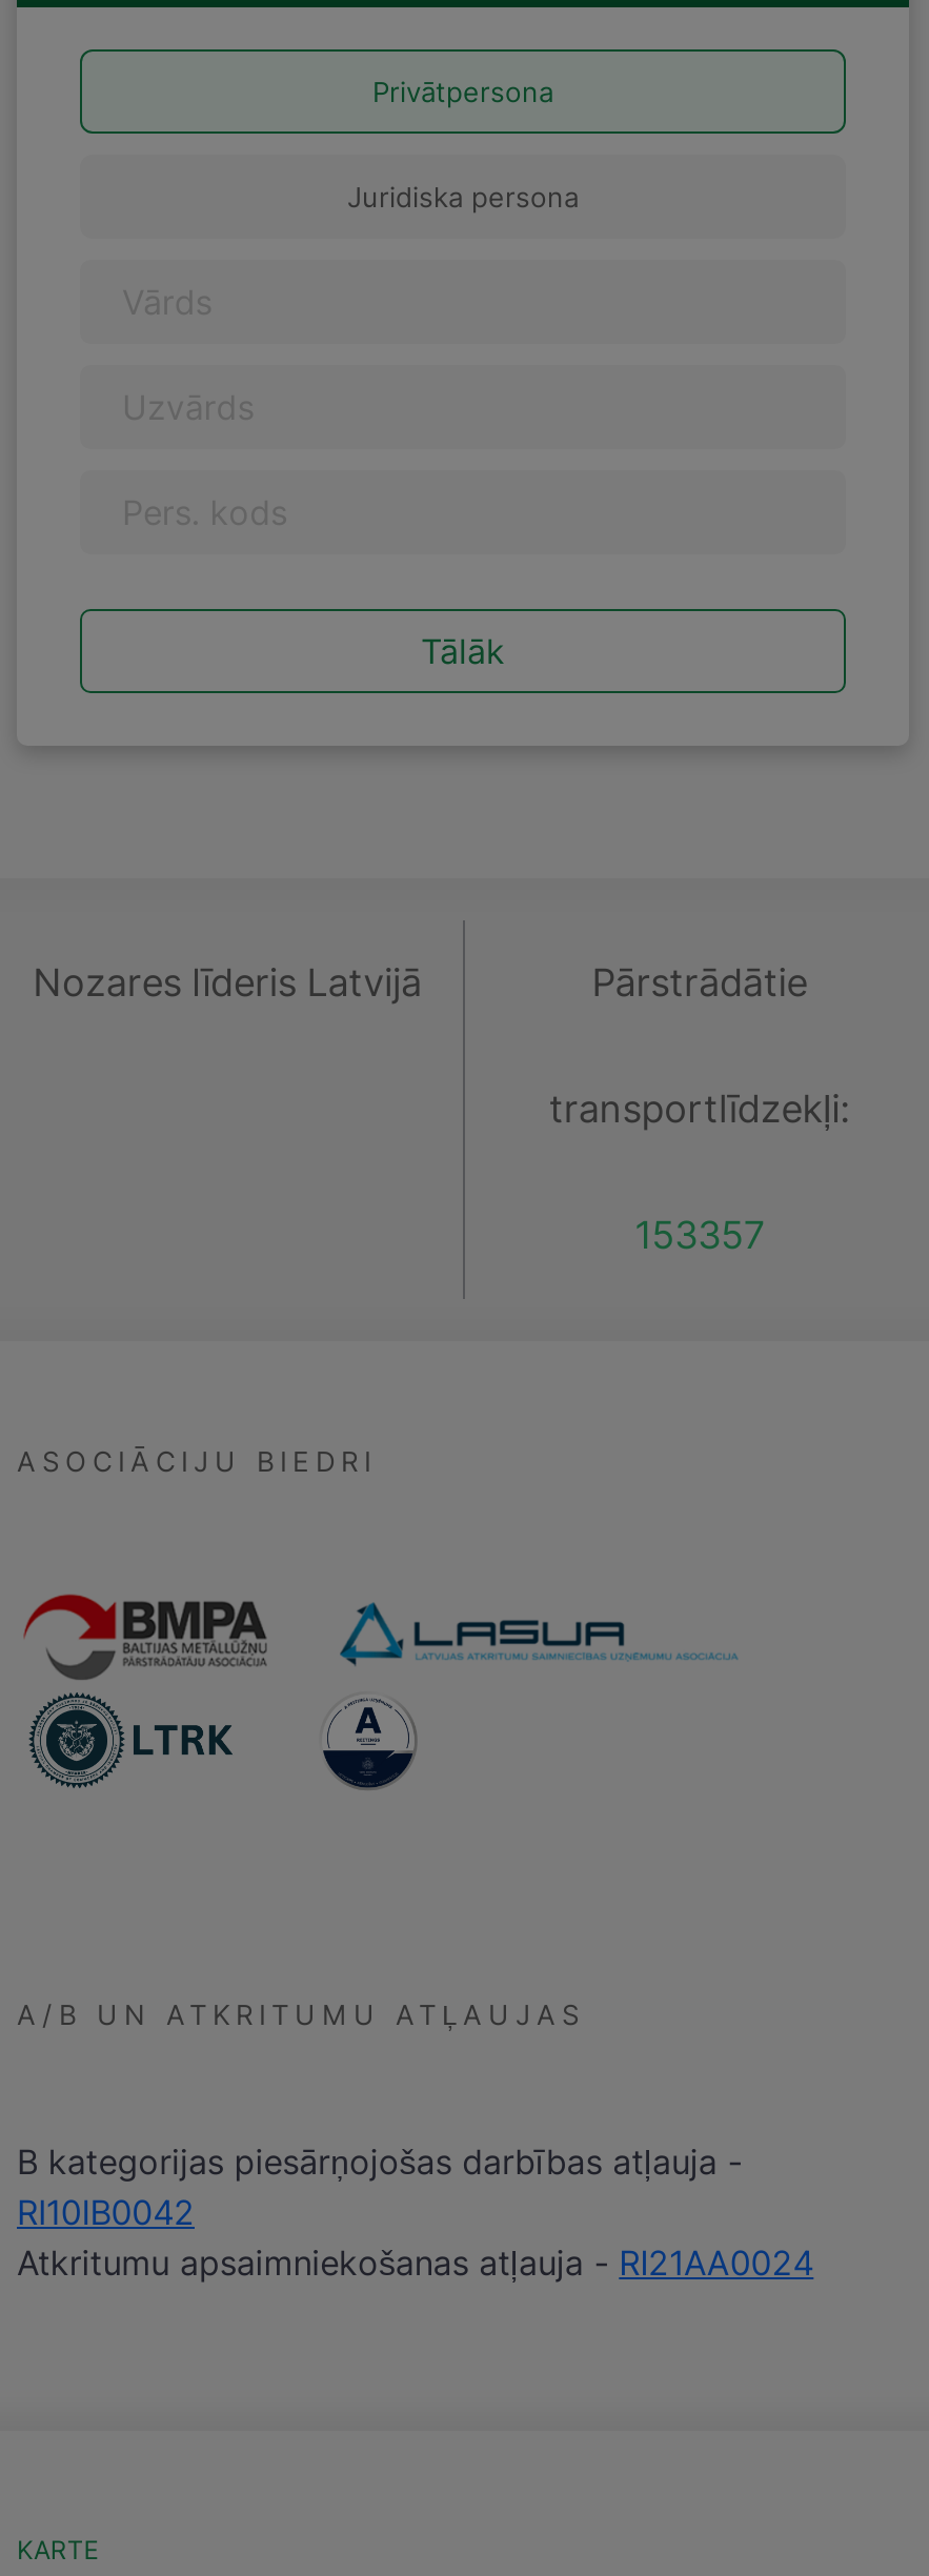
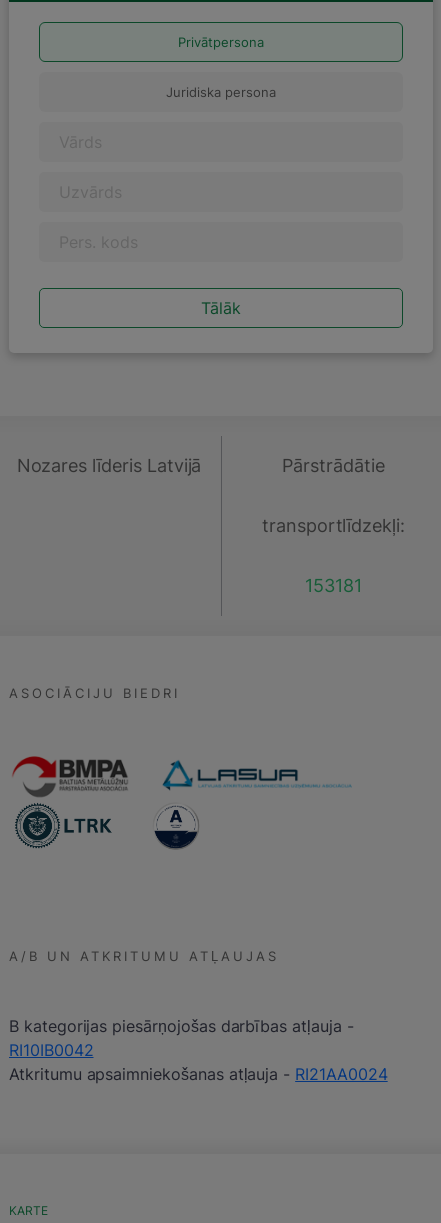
- 153357
+ 153181
